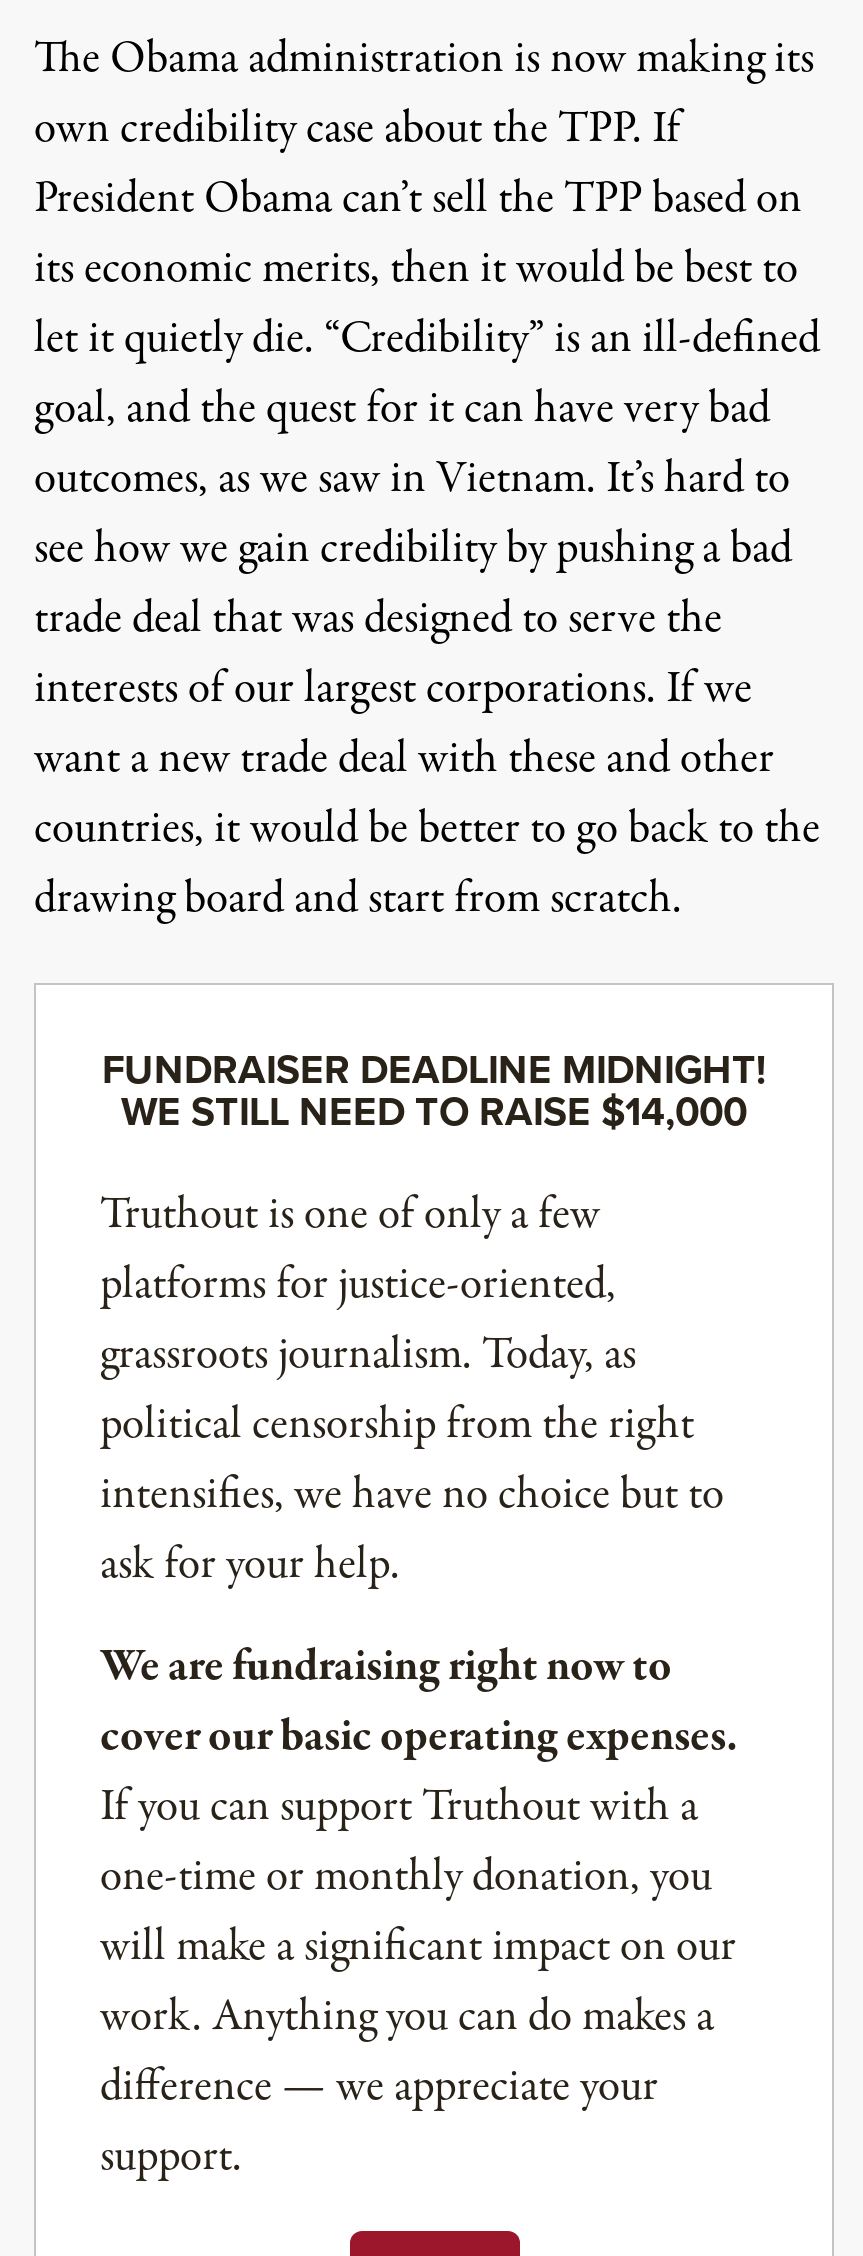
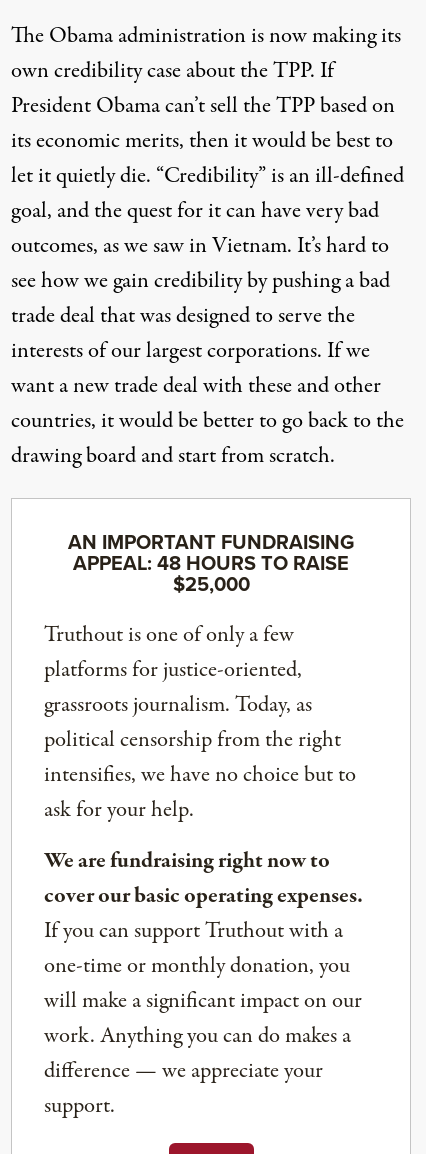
- FUNDRAISER DEADLINE MIDNIGHT!
- WE STILL NEED TO RAISE $14,000
+ AN IMPORTANT FUNDRAISING
+ APPEAL: 48 HOURS TO RAISE
+ $25,000
